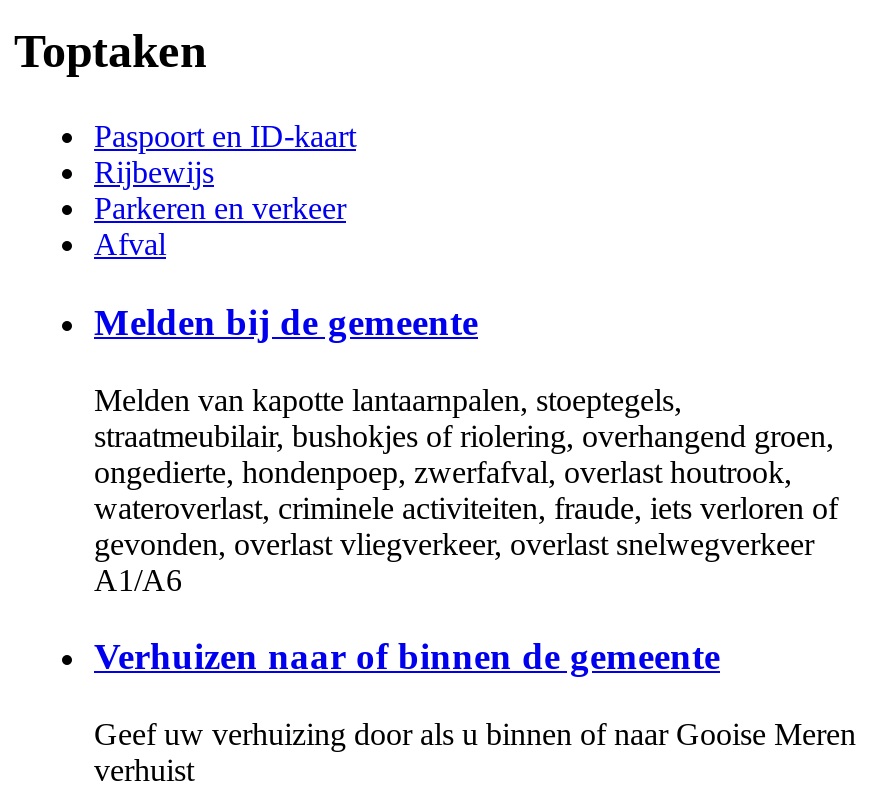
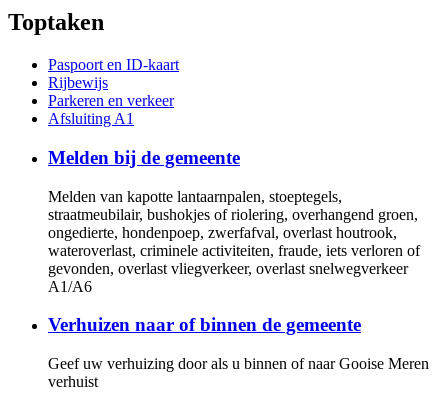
- Afval
+ Afsluiting A1
